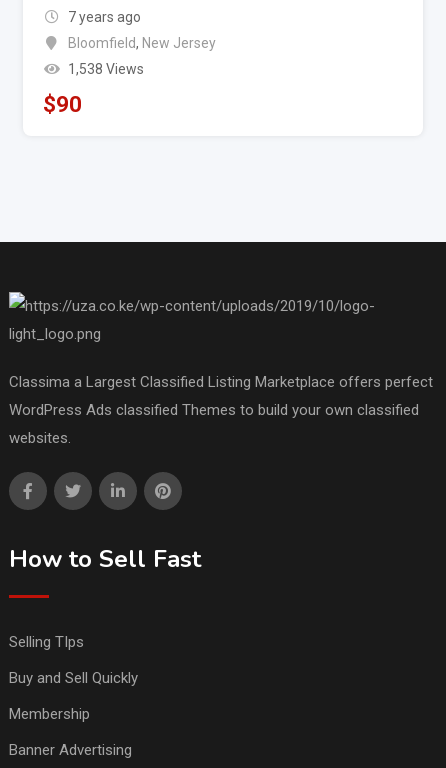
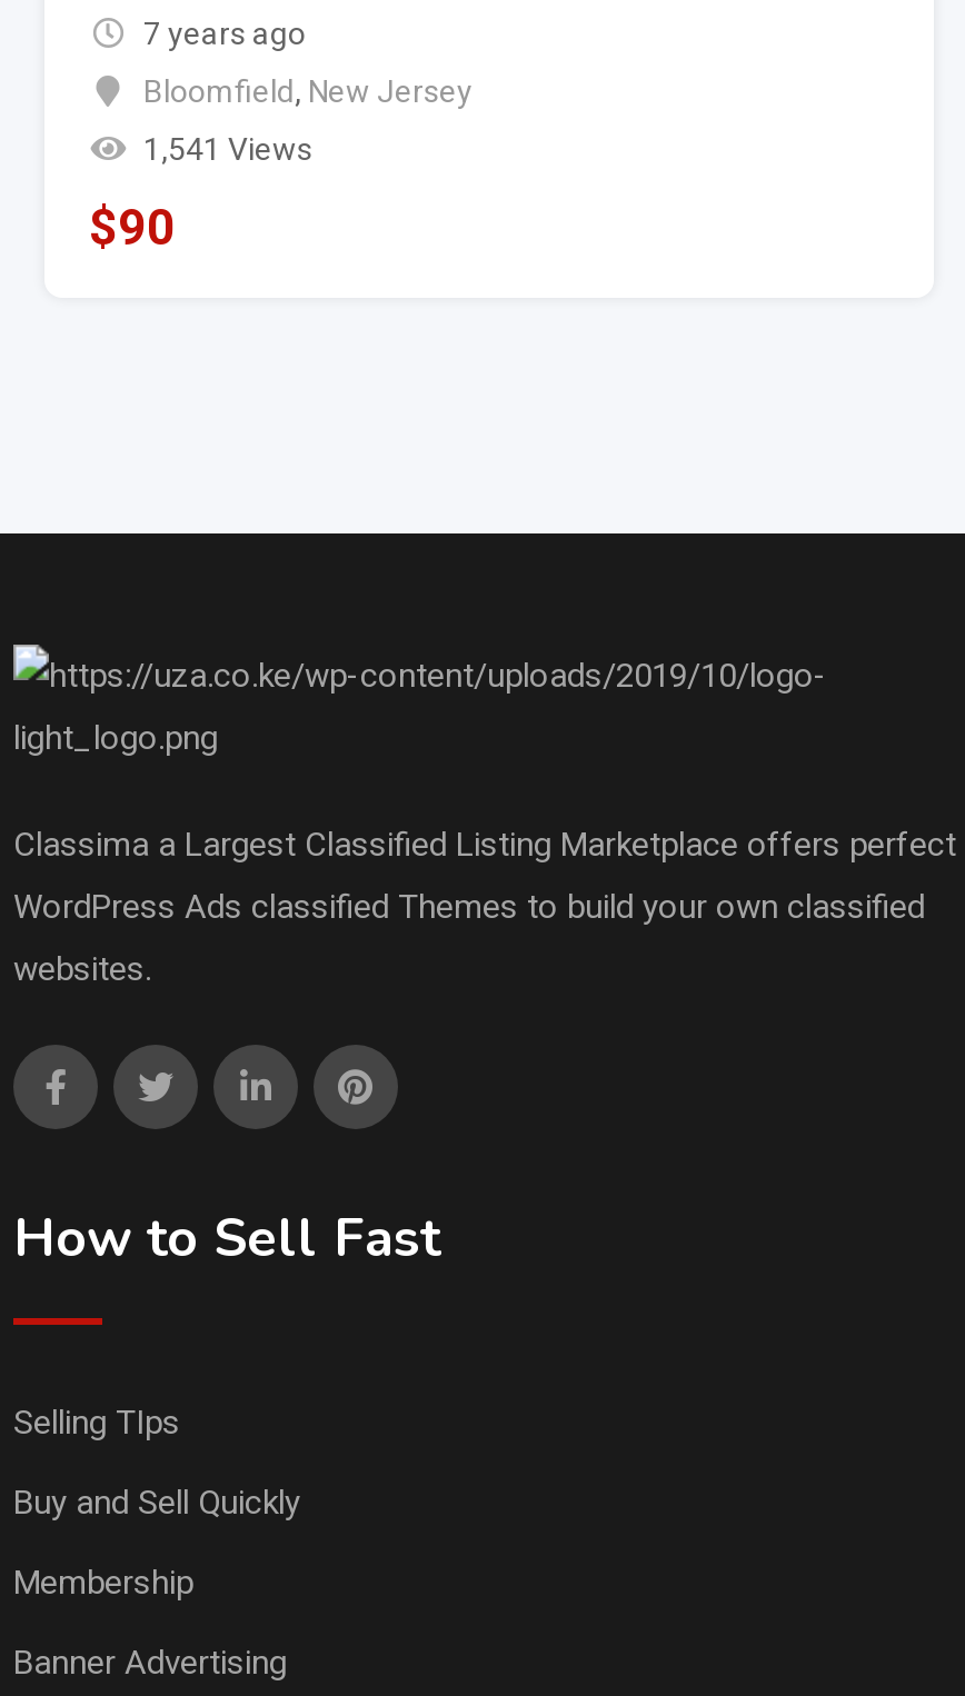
- 1,538 Views
+ 1,541 Views
